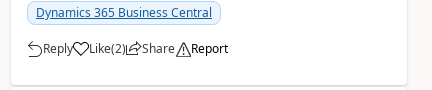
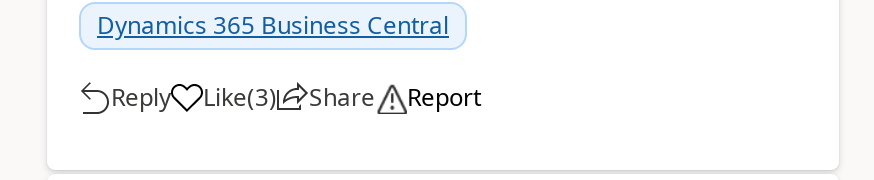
- (2)
+ (3)
